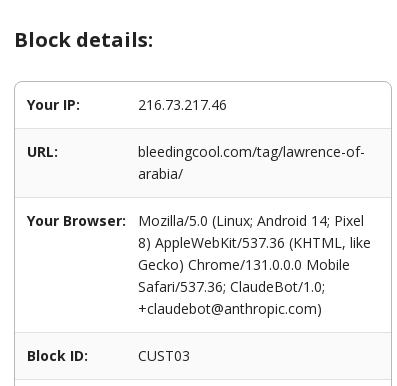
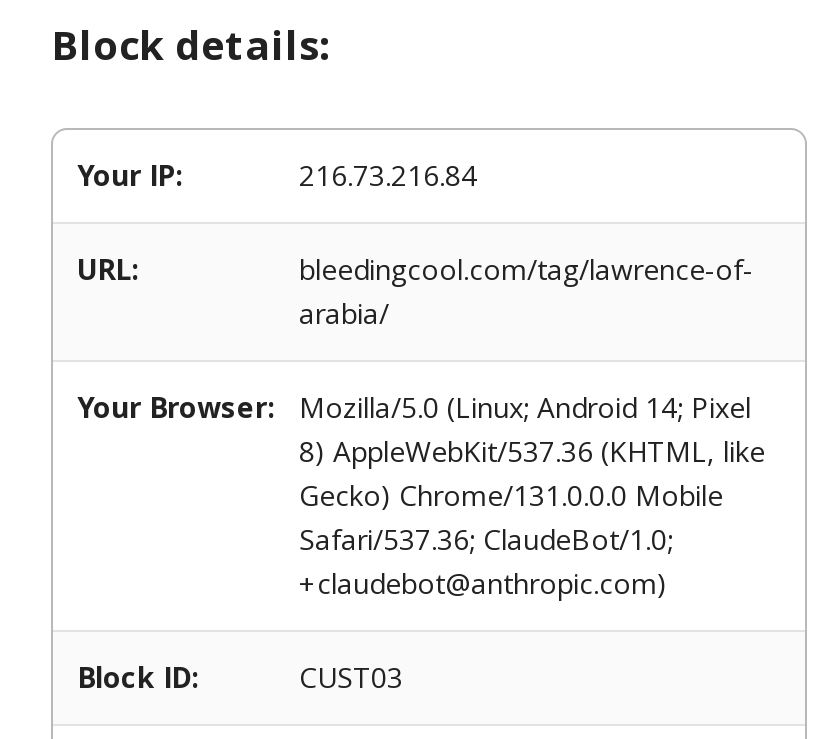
- 216.73.217.46
+ 216.73.216.84
